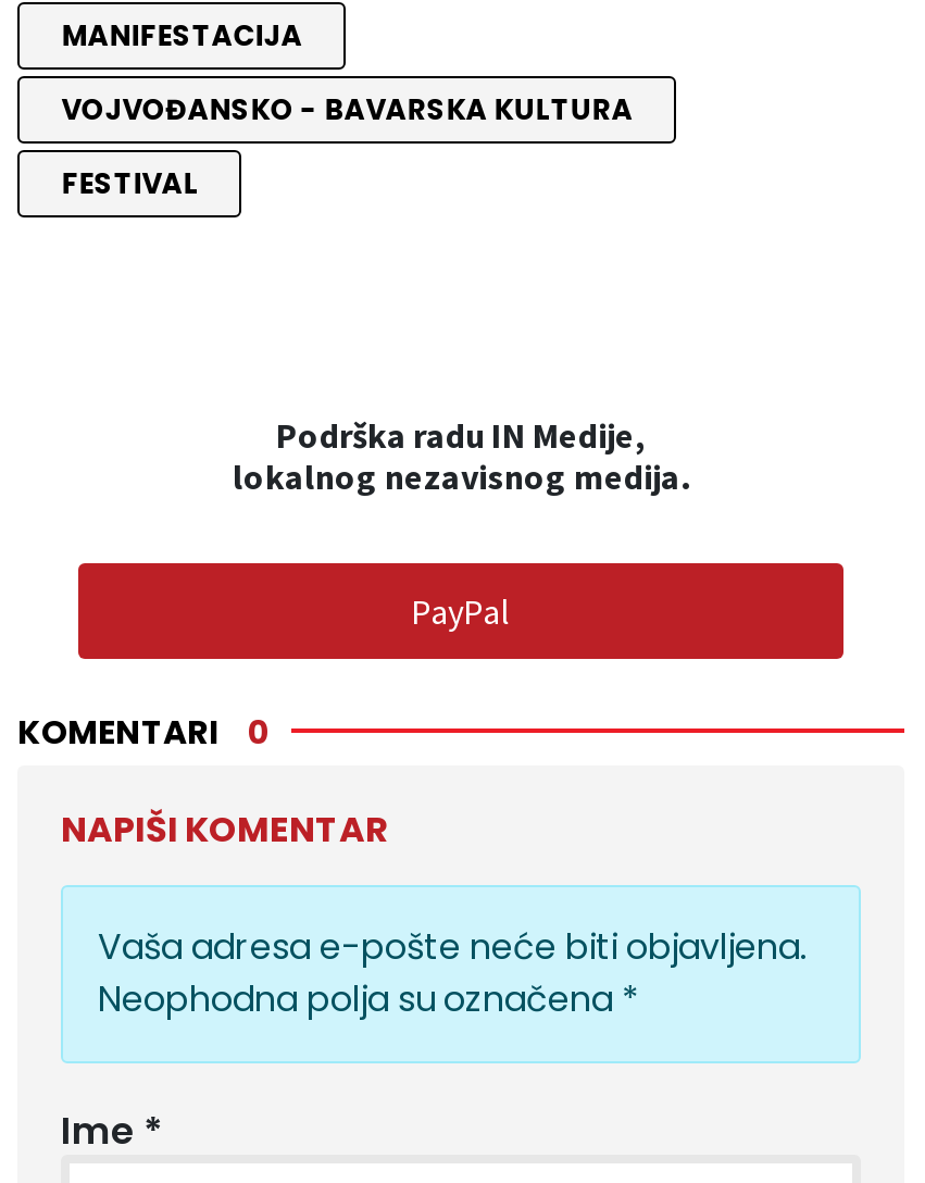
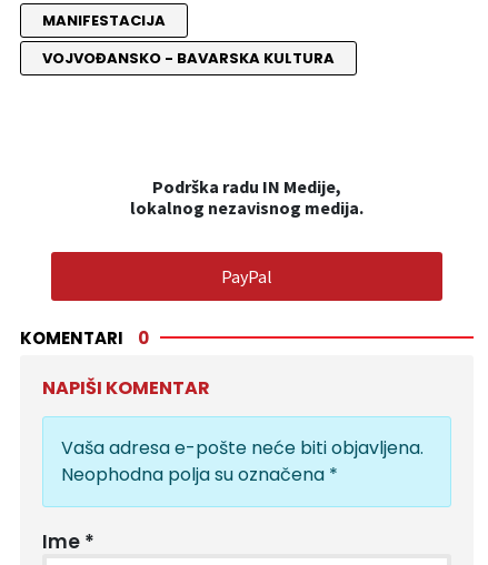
- FESTIVAL
